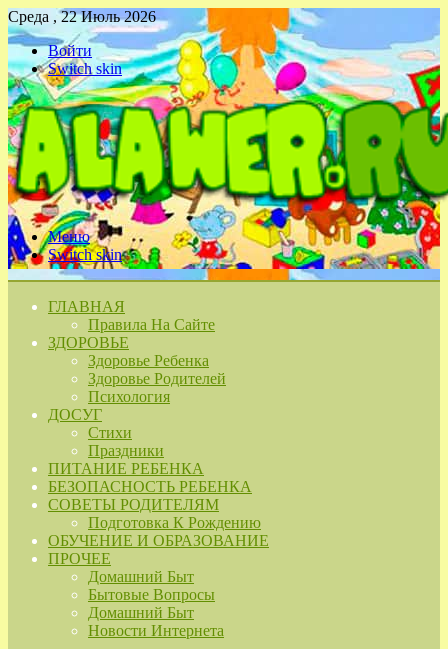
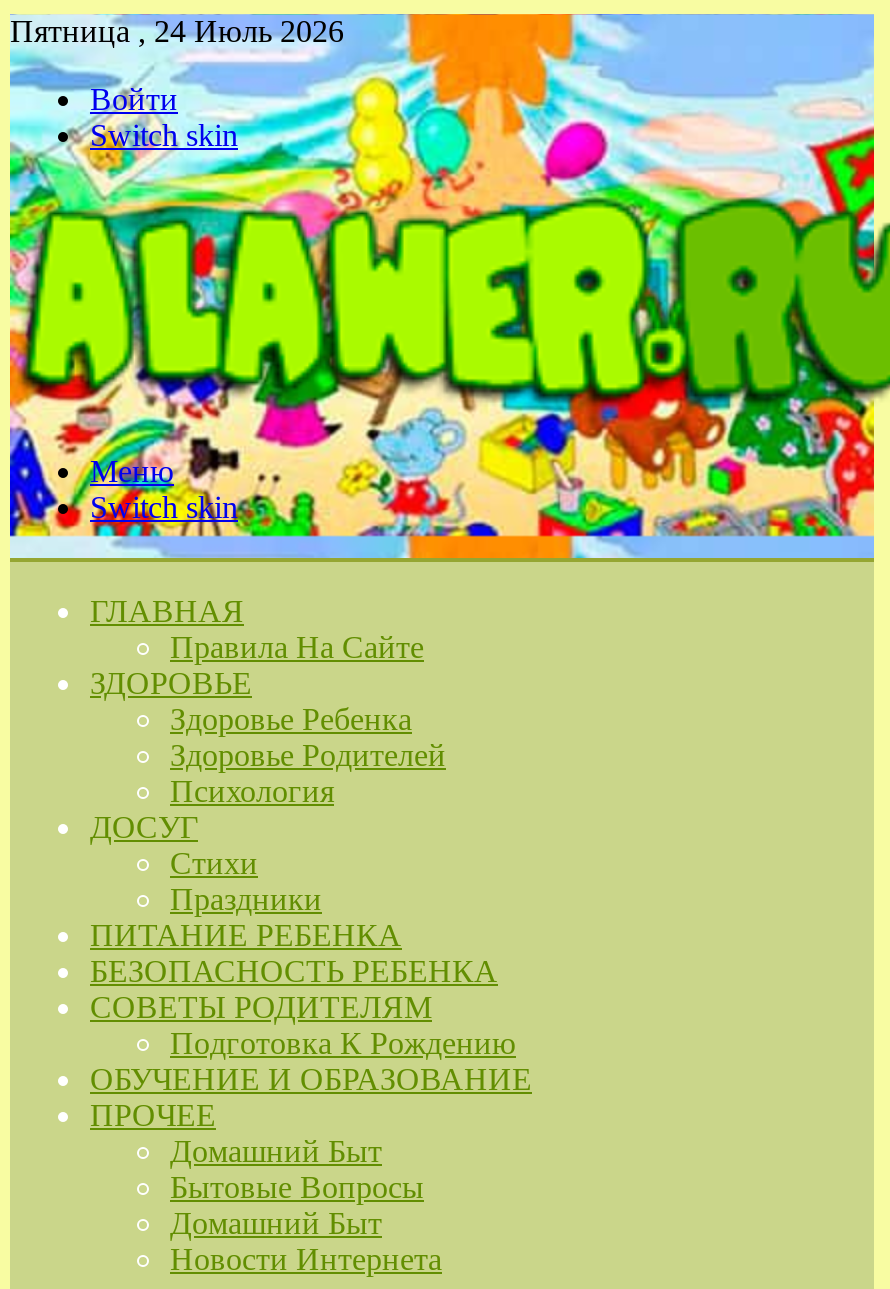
- Среда , 22 Июль 2026
+ Пятница , 24 Июль 2026
